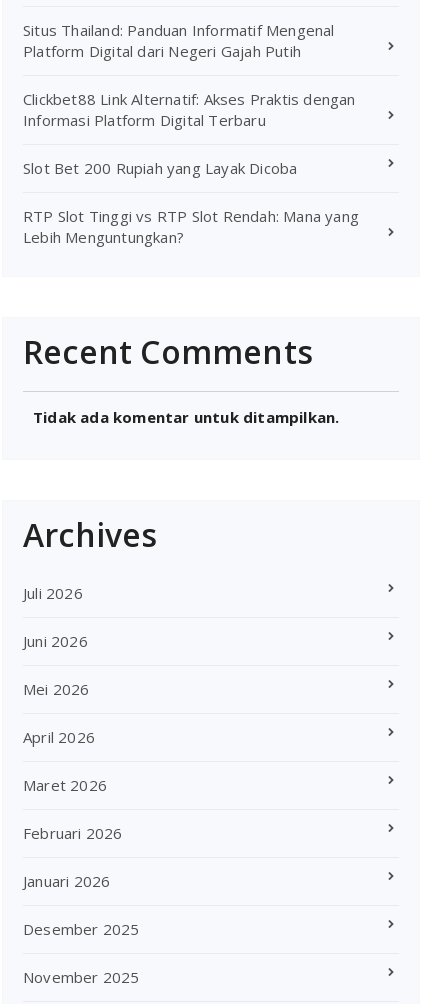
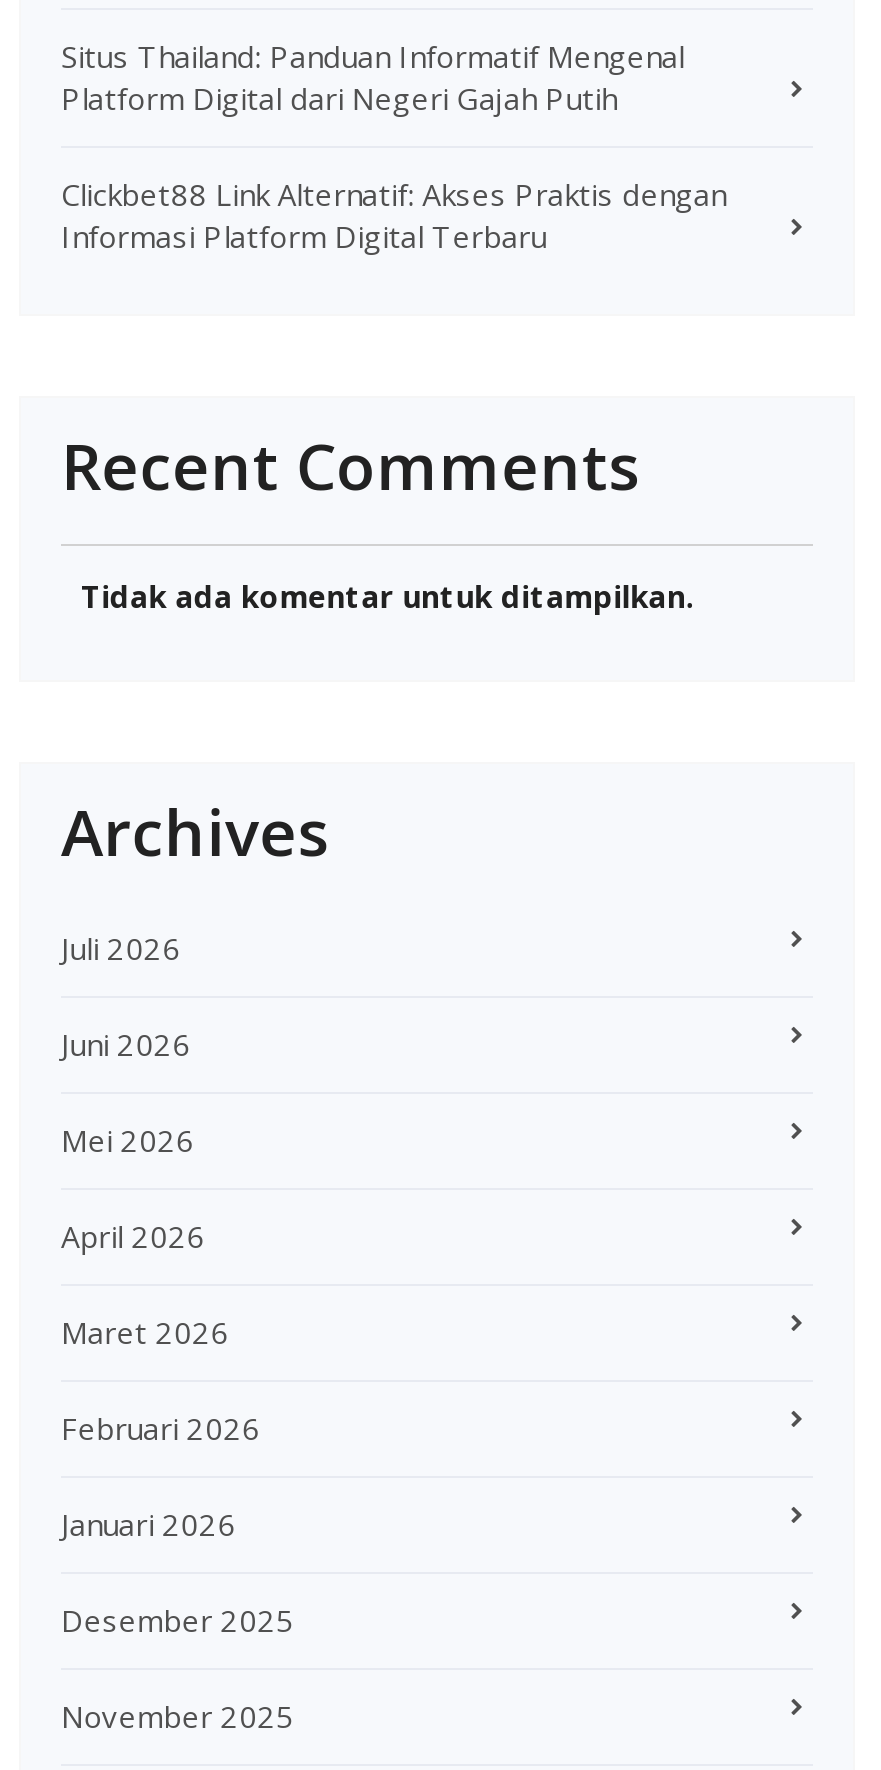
- Slot Bet 200 Rupiah yang Layak Dicoba
- RTP Slot Tinggi vs RTP Slot Rendah: Mana yang
- Lebih Menguntungkan?
